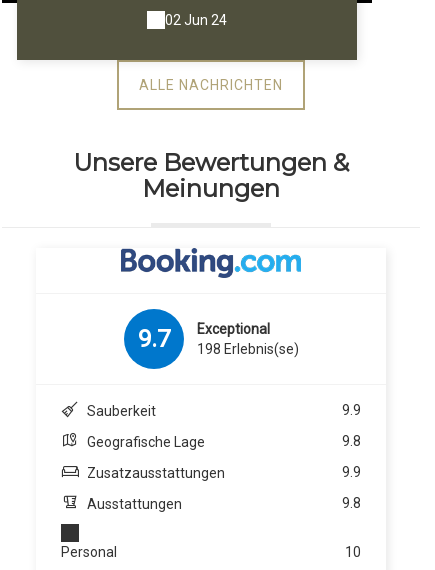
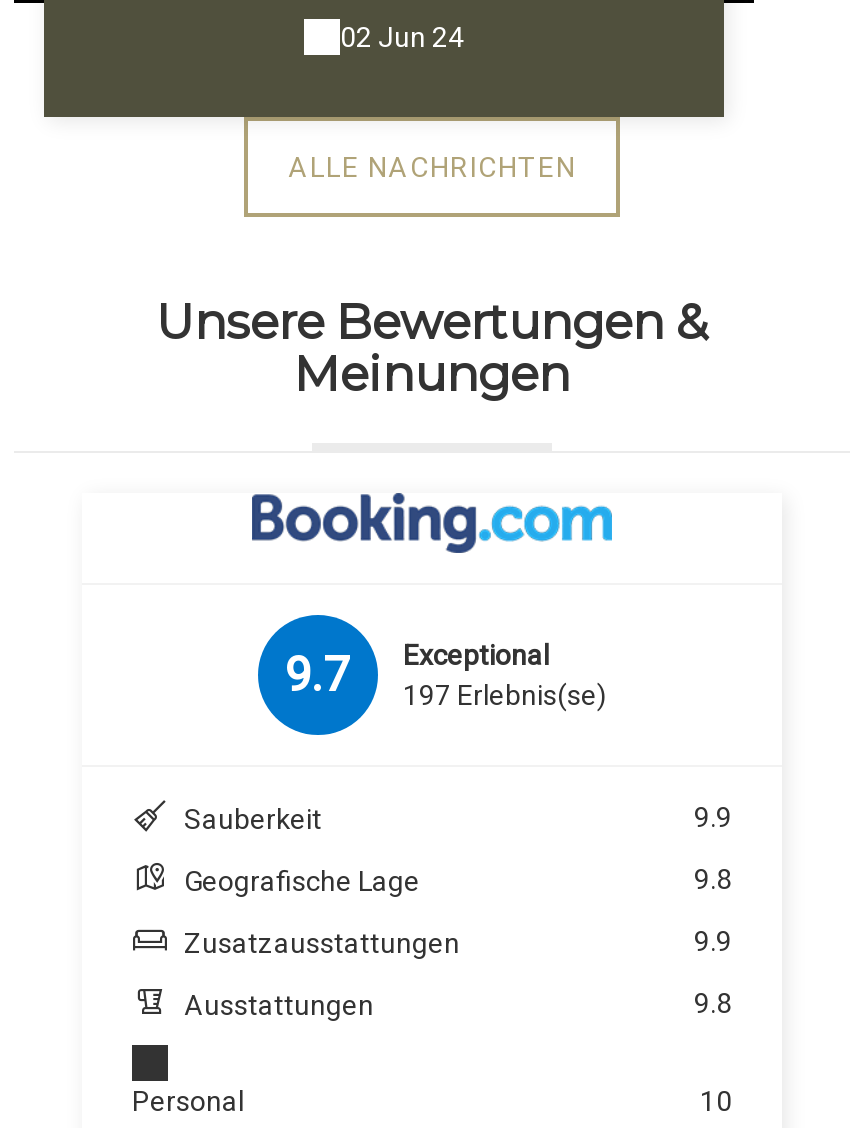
- 9.7 198 Erlebnis(se) Exceptional
+ 9.7 197 Erlebnis(se) Exceptional
